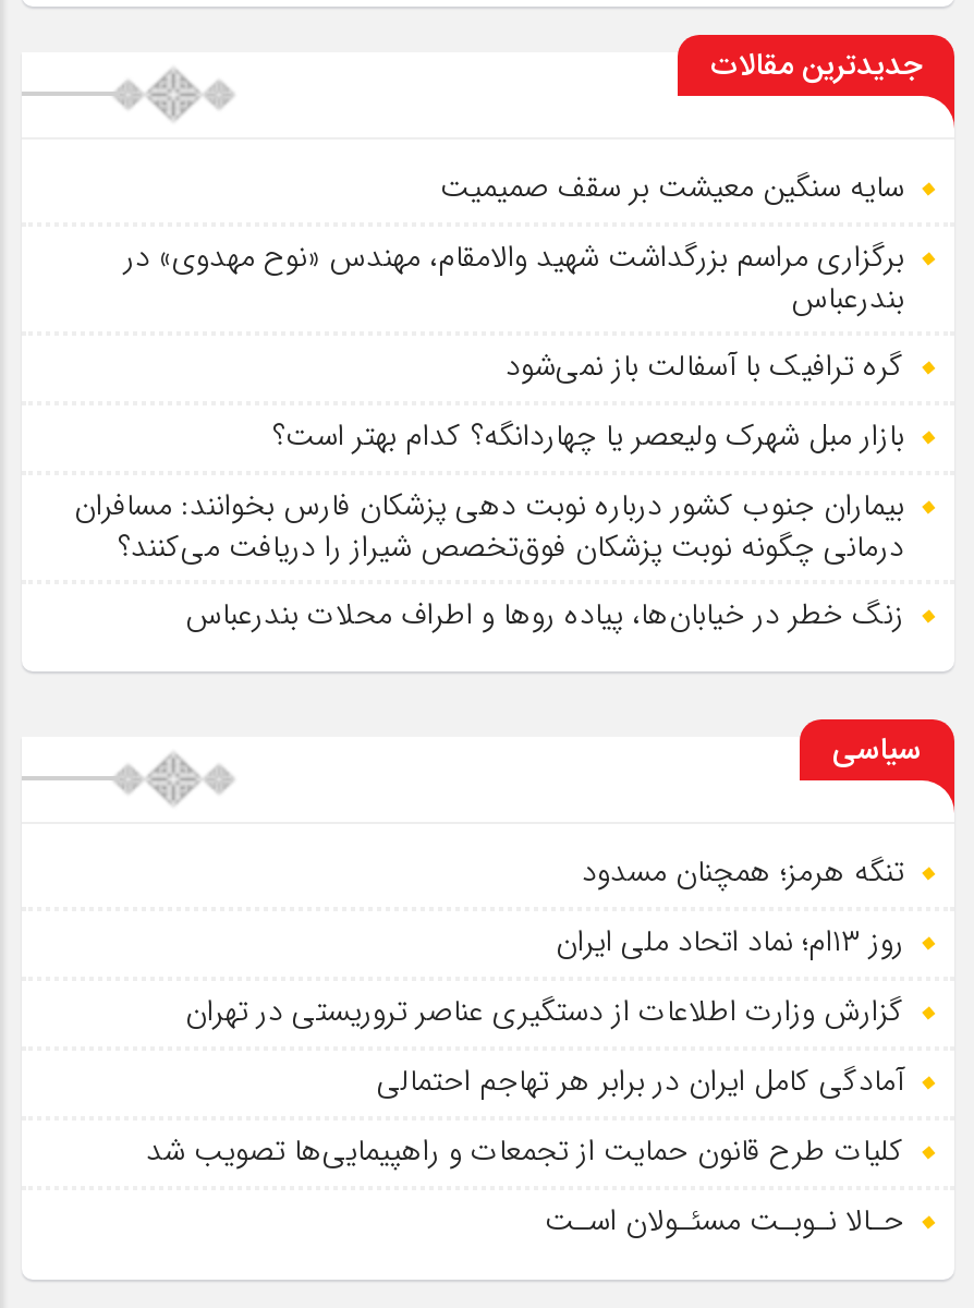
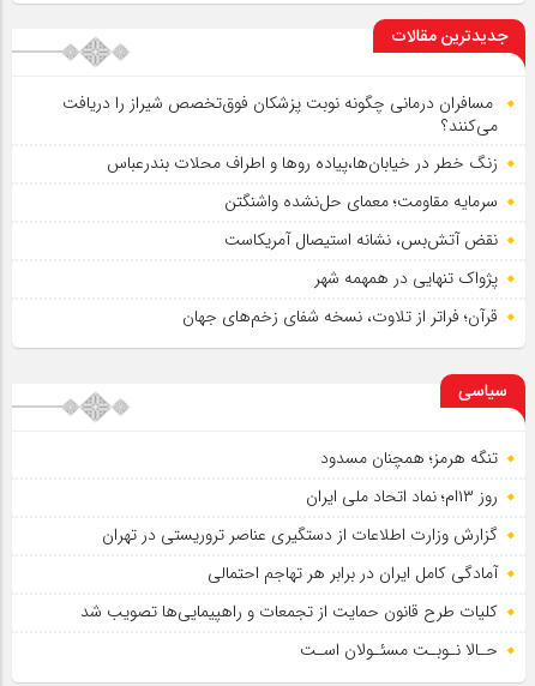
- سایه سنگین معیشت بر سقف صمیمیت
- برگزاری مراسم بزرگداشت شهید والامقام، مهندس «نوح مهدوی» در
- بندرعباس
- گره ترافیک با آسفالت باز نمی‌شود
- بازار مبل شهرک ولیعصر یا چهاردانگه؟ کدام بهتر است؟
- بیماران جنوب کشور درباره نوبت دهی پزشکان فارس بخوانند: مسافران
- درمانی چگونه نوبت پزشکان فوق‌تخصص شیراز را دریافت می‌کنند؟
- زنگ خطر در خیابان‌ها، پیاده روها و اطراف محلات بندرعباس
+ مسافران درمانی چگونه نوبت پزشکان فوق‌تخصص شیراز را دریافت
+ می‌کنند؟
+ زنگ خطر در خیابان‌ها،پیاده روها و اطراف محلات بندرعباس
+ سرمایه مقاومت؛ معمای حل‌نشده واشنگتن
+ نقض آتش‌بس، نشانه استیصال آمریکاست
+ پژواک تنهایی در همهمه شهر
+ قرآن؛ فراتر از تلاوت، نسخه شفای زخم‌های جهان
